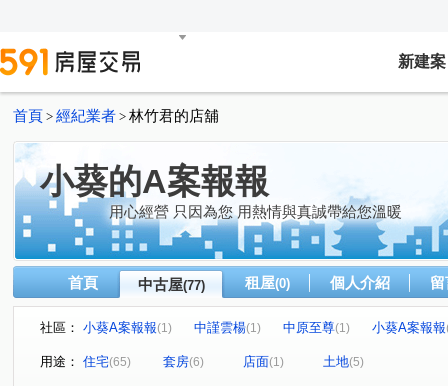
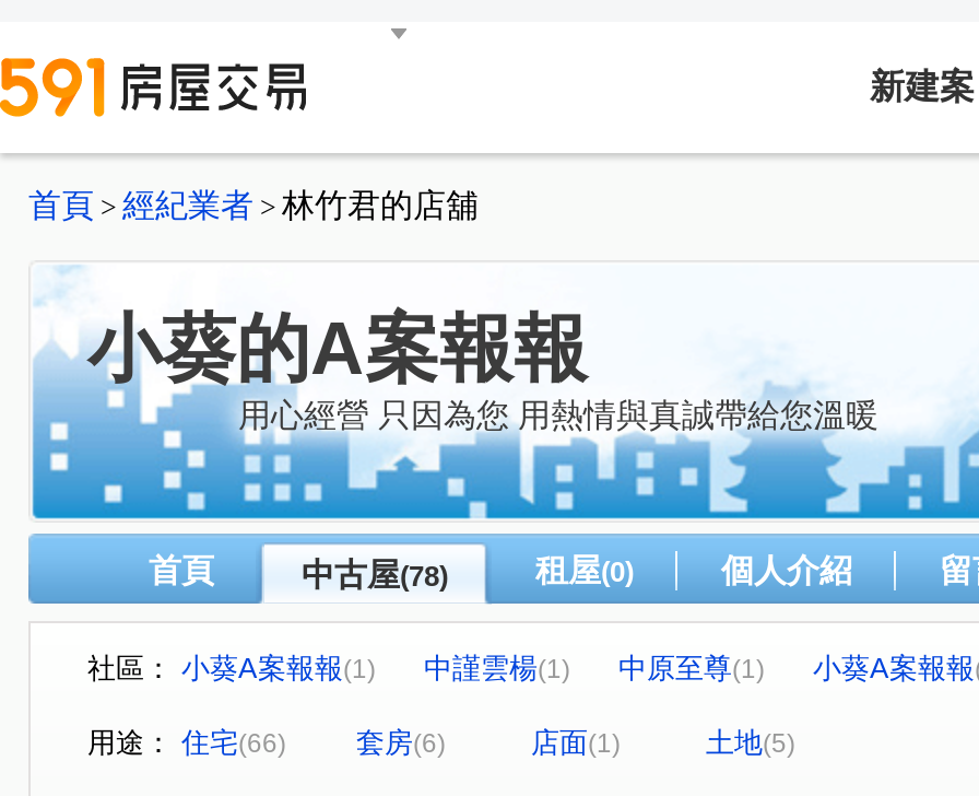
- 中古屋(77)
+ 中古屋(78)

- 用途： 住宅(65)
+ 用途： 住宅(66)
